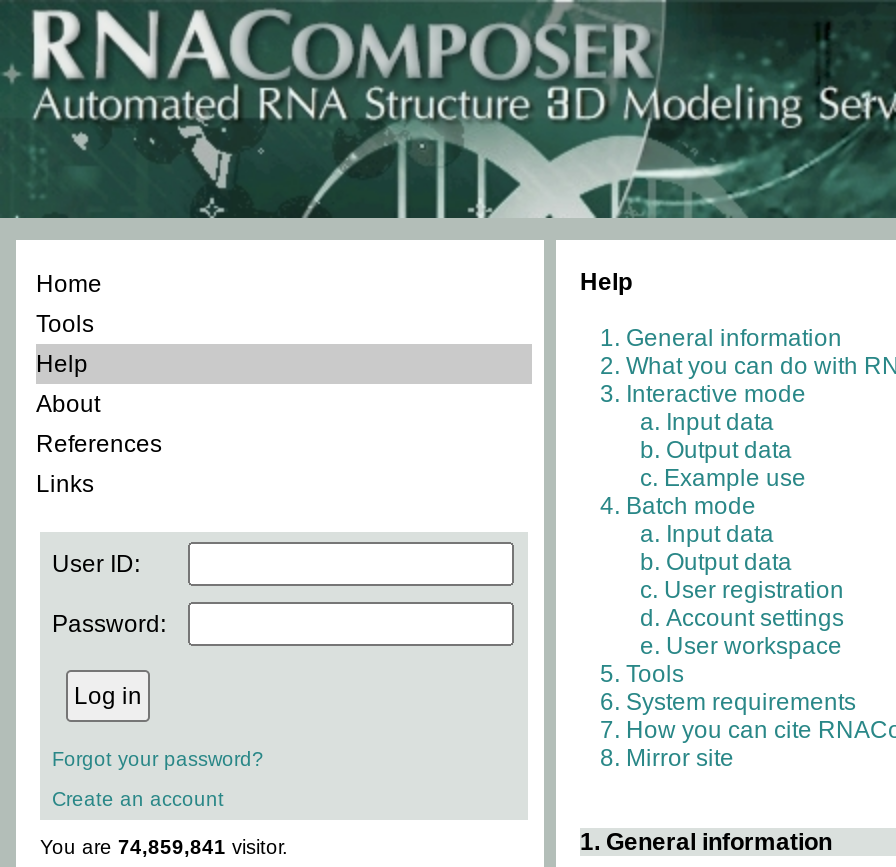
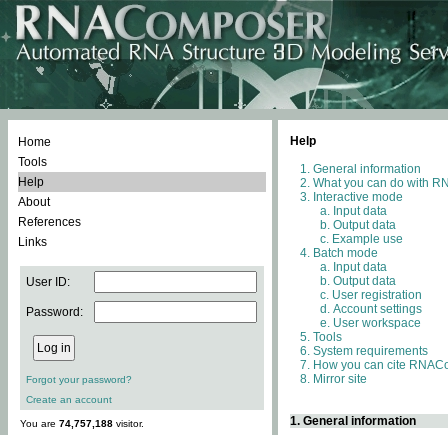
- You are 74,859,841 visitor.
+ You are 74,757,188 visitor.
